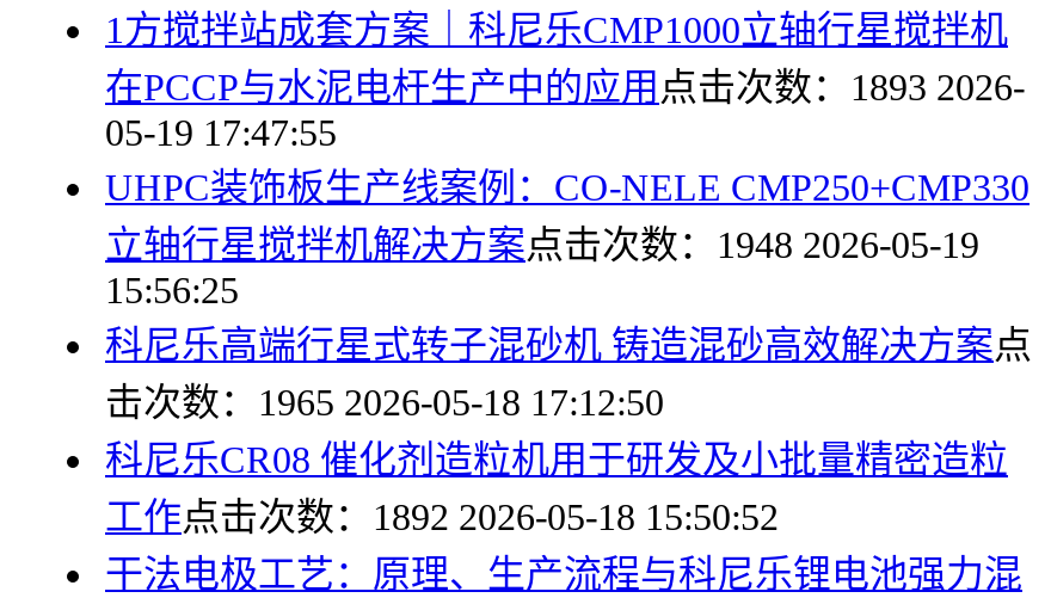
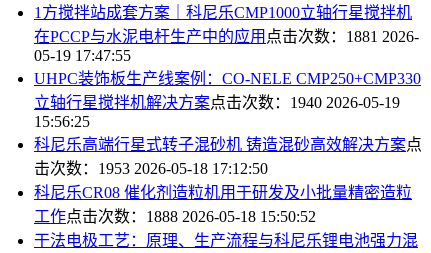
- 在PCCP与水泥电杆生产中的应用点击次数：1893 2026-
+ 在PCCP与水泥电杆生产中的应用点击次数：1881 2026-

- 立轴行星搅拌机解决方案点击次数：1948 2026-05-19
+ 立轴行星搅拌机解决方案点击次数：1940 2026-05-19

- 击次数：1965 2026-05-18 17:12:50
+ 击次数：1953 2026-05-18 17:12:50

- 工作点击次数：1892 2026-05-18 15:50:52
+ 工作点击次数：1888 2026-05-18 15:50:52
